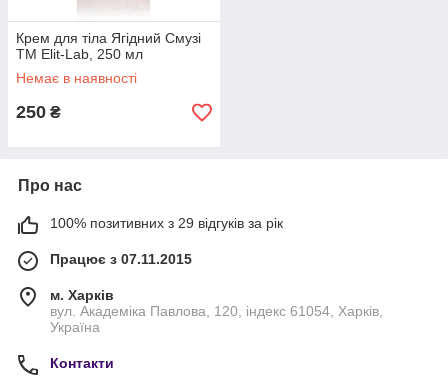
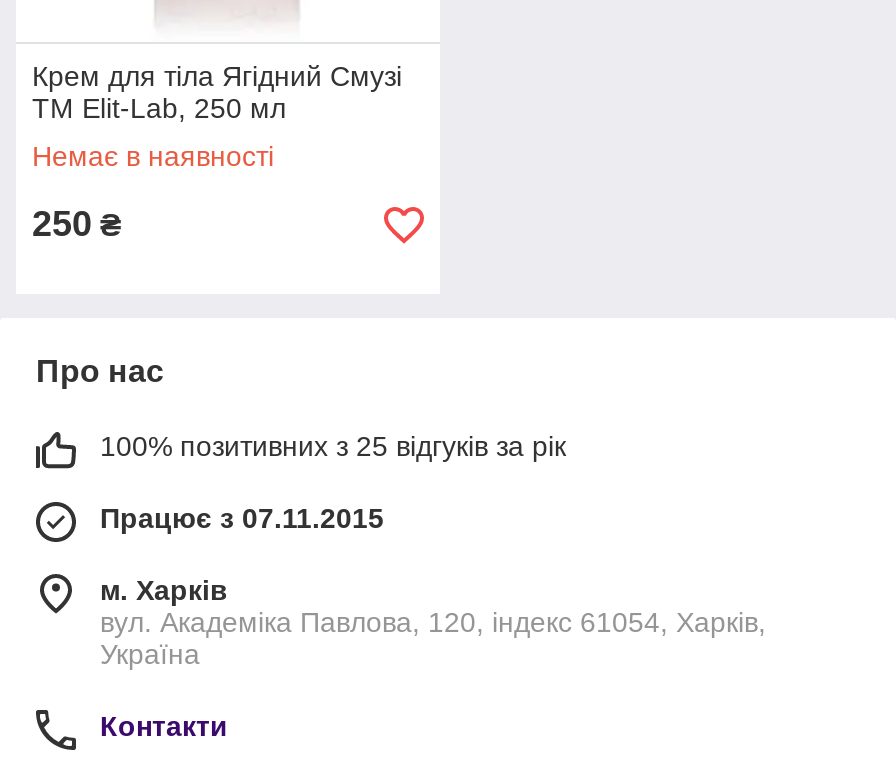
- 100% позитивних з 29 відгуків за рік
+ 100% позитивних з 25 відгуків за рік
